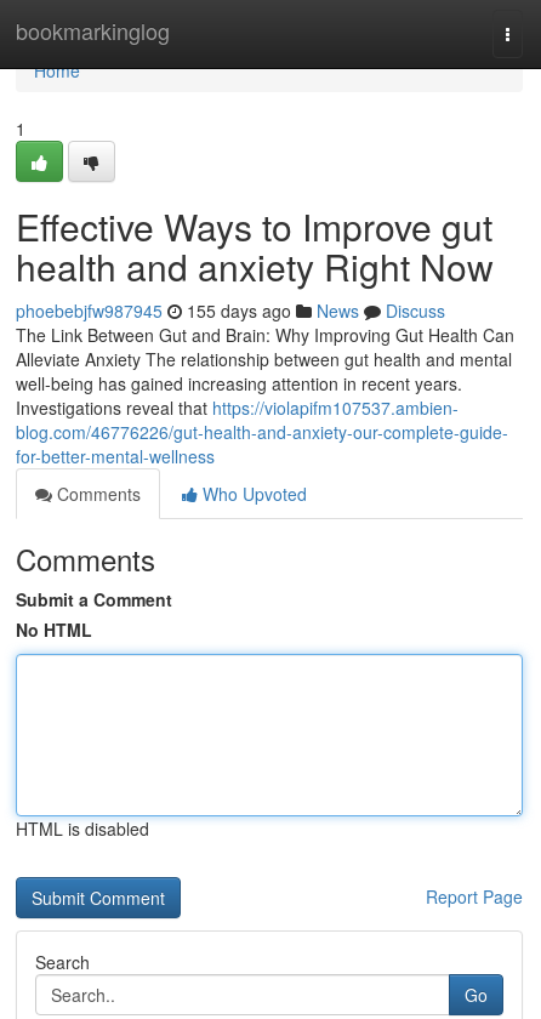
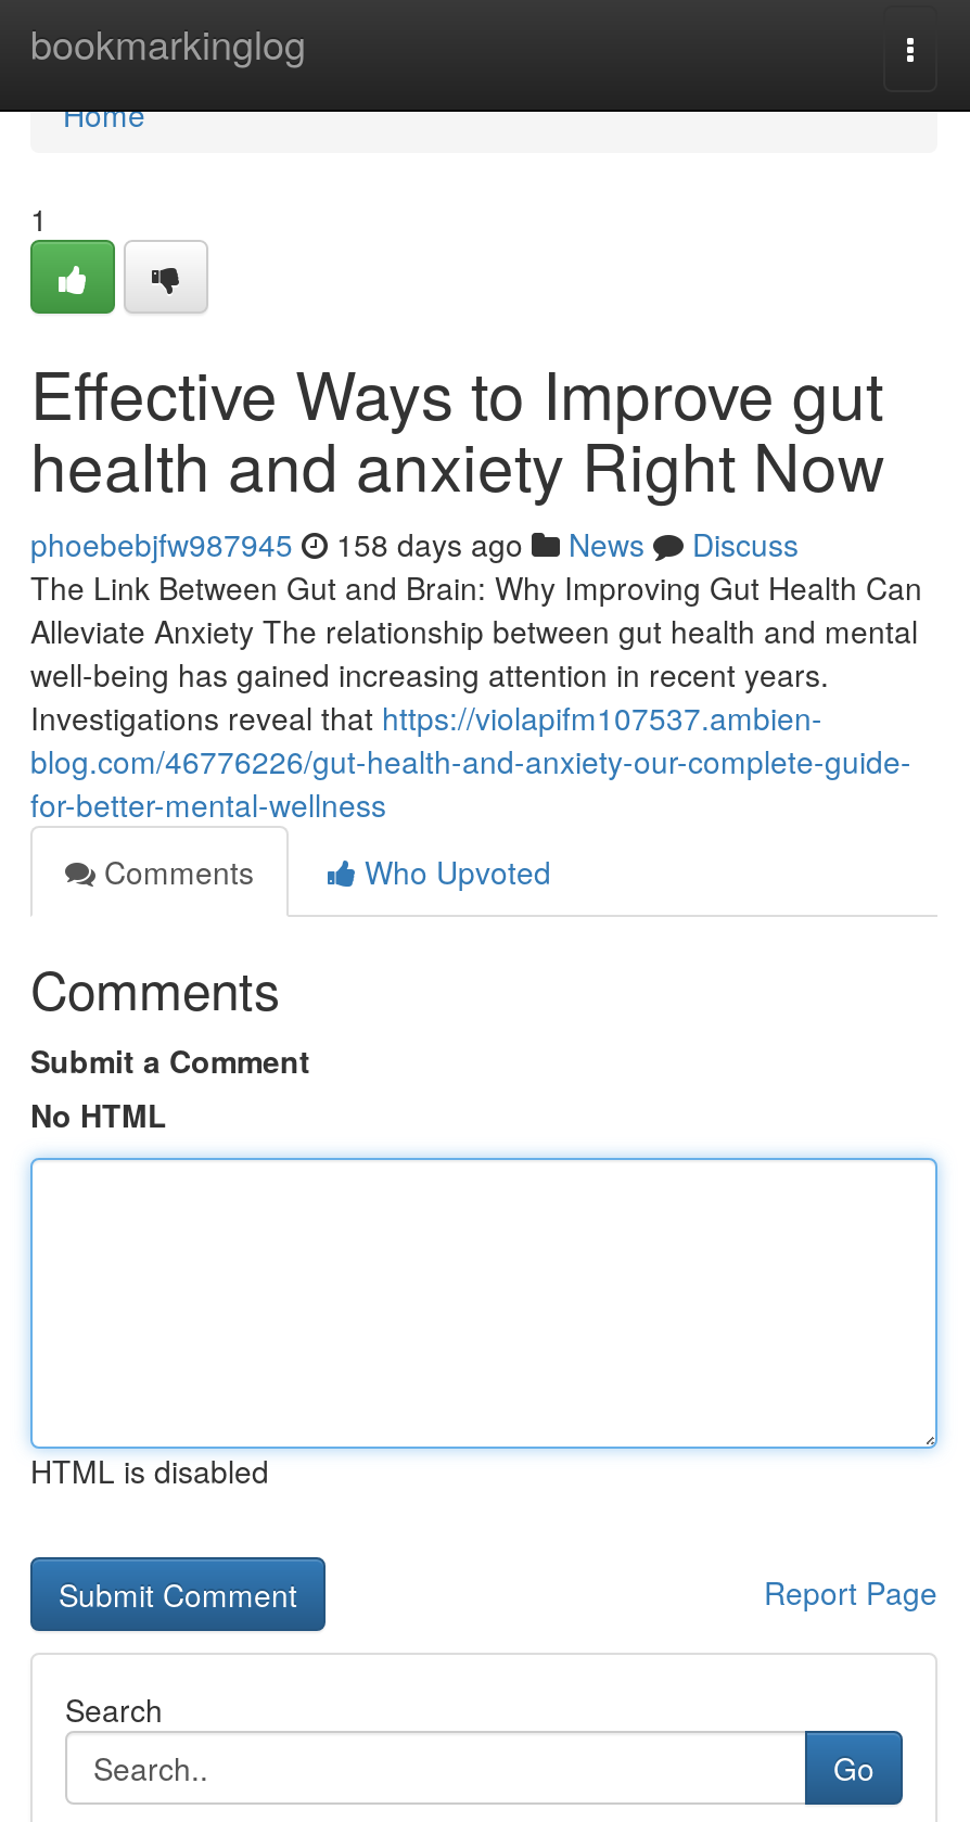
- phoebebjfw987945 155 days ago News Discuss
+ phoebebjfw987945 158 days ago News Discuss
